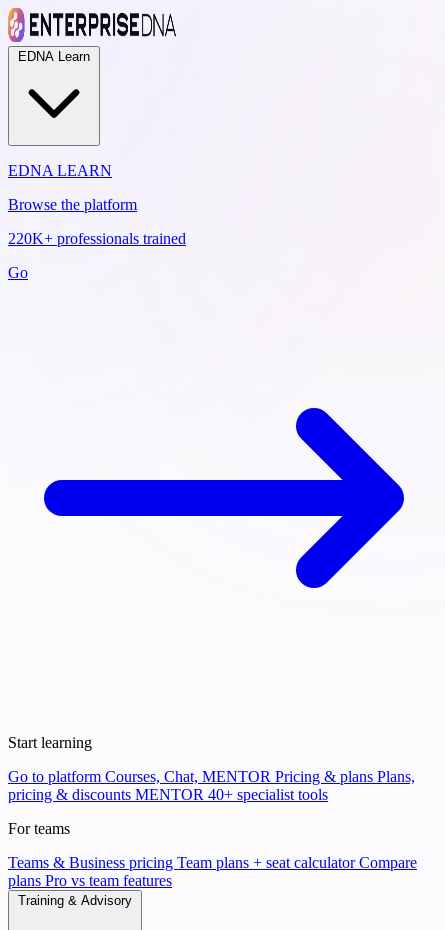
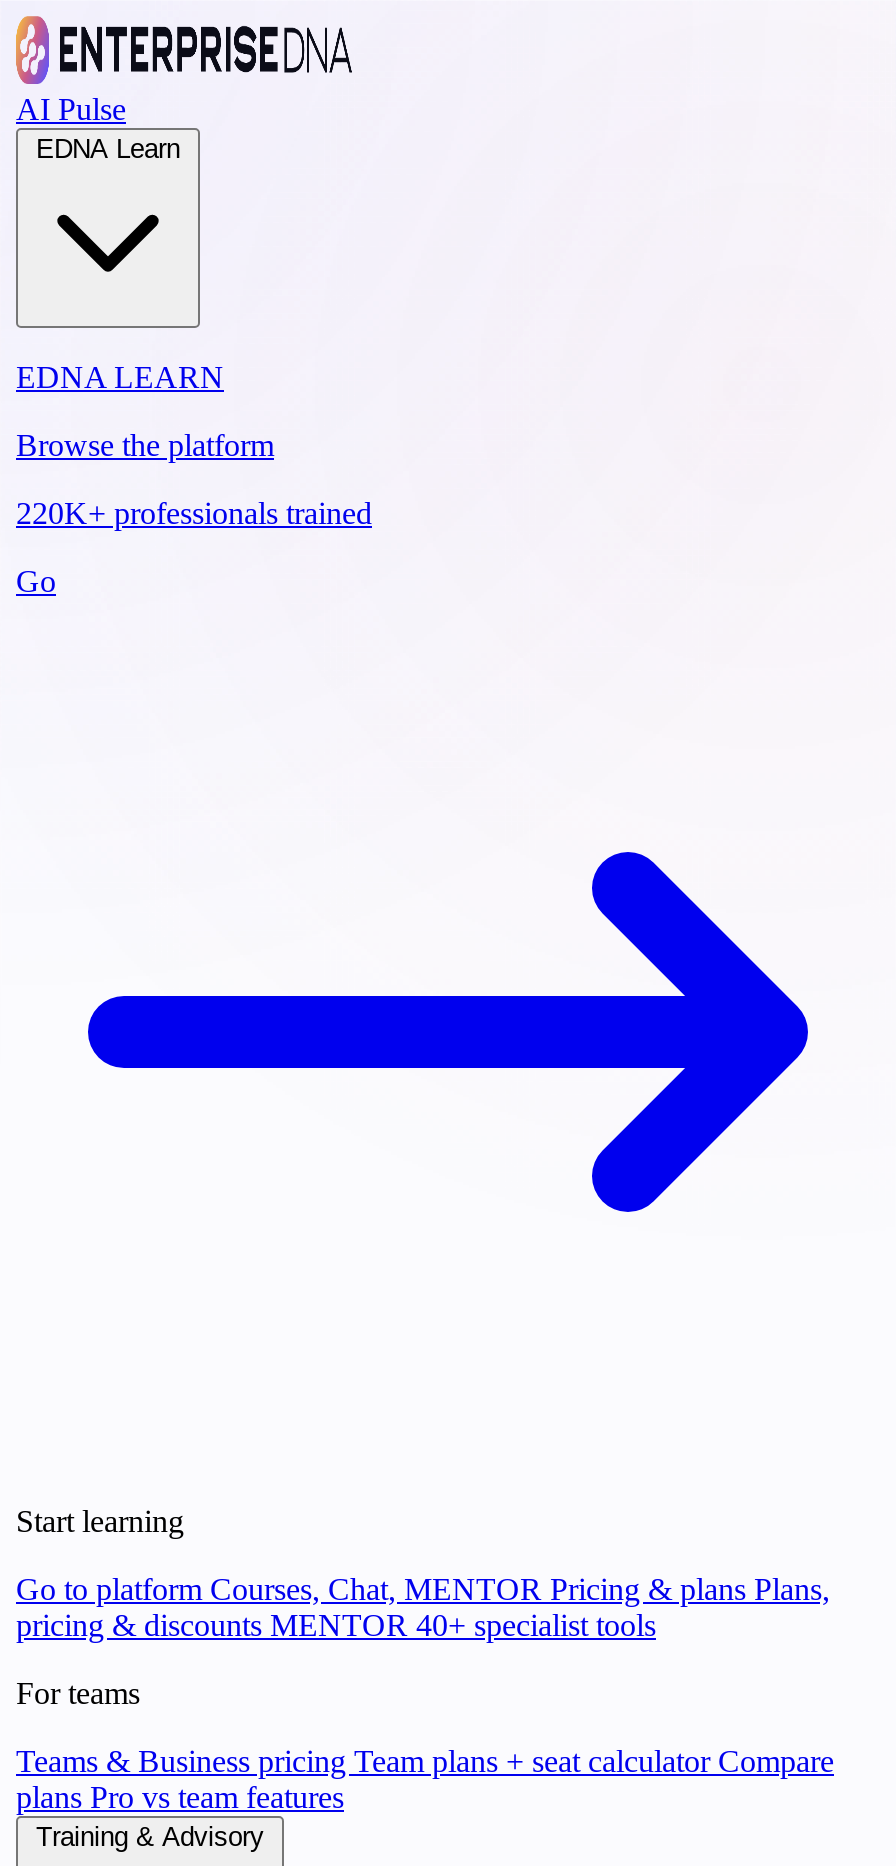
+ AI Pulse
